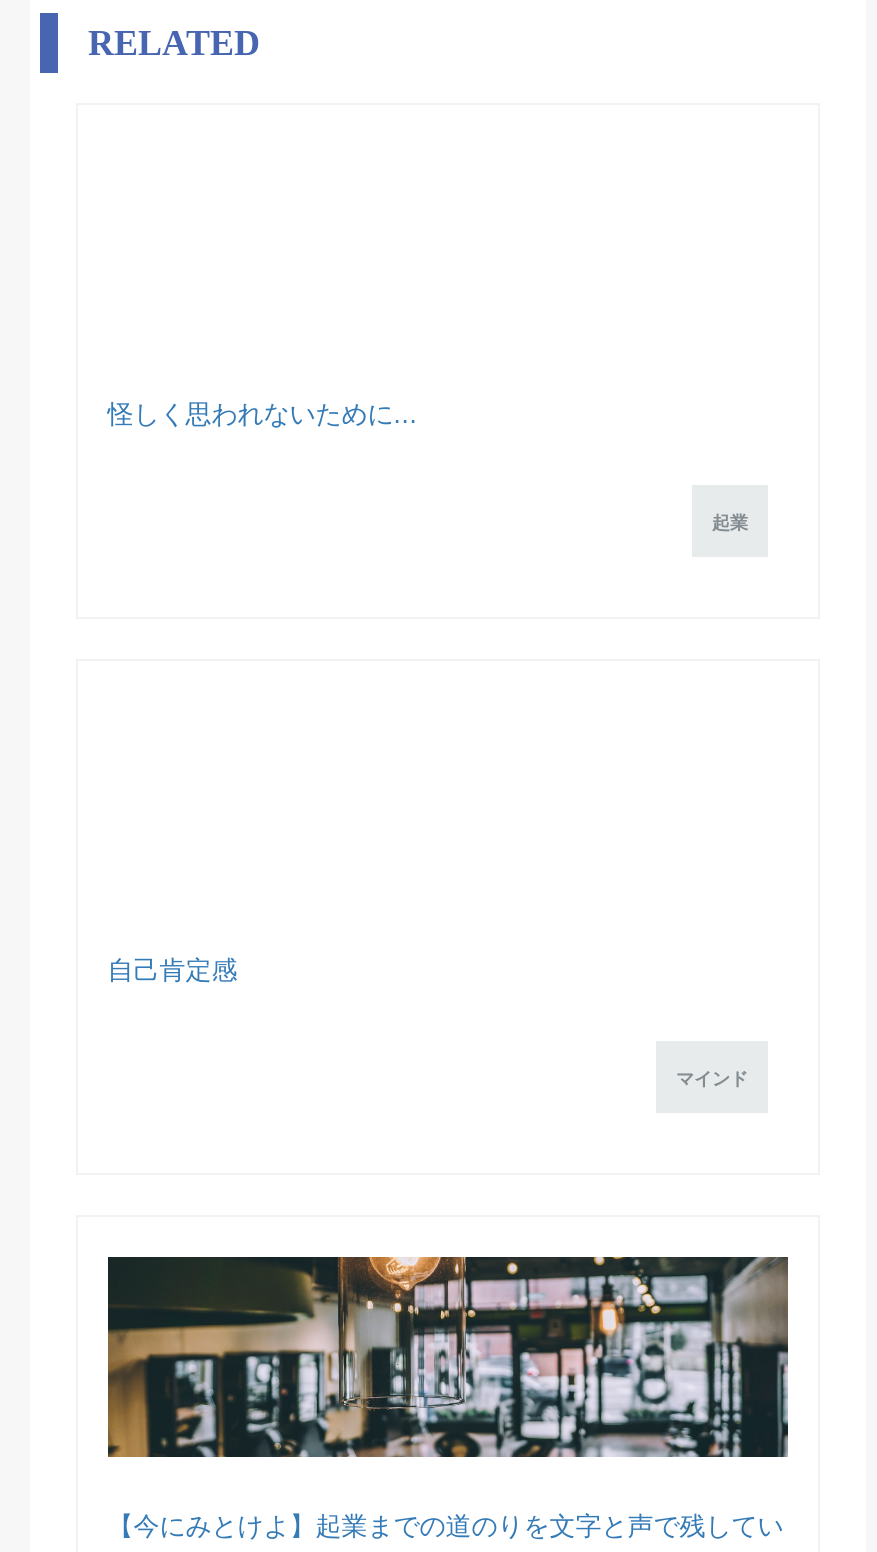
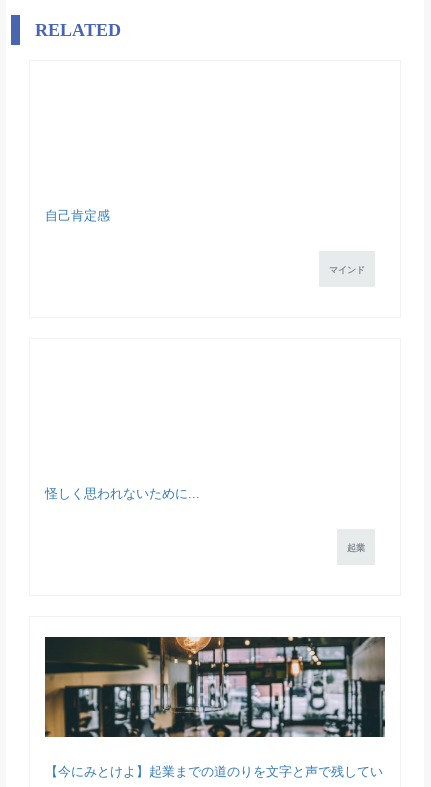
moved down: 怪しく思われないために...

moved down: 起業

moved up: 自己肯定感 | マインド
